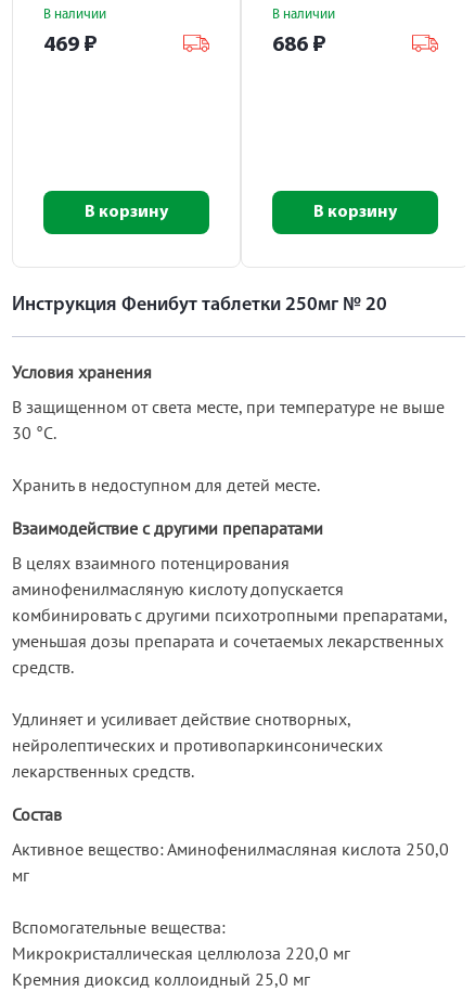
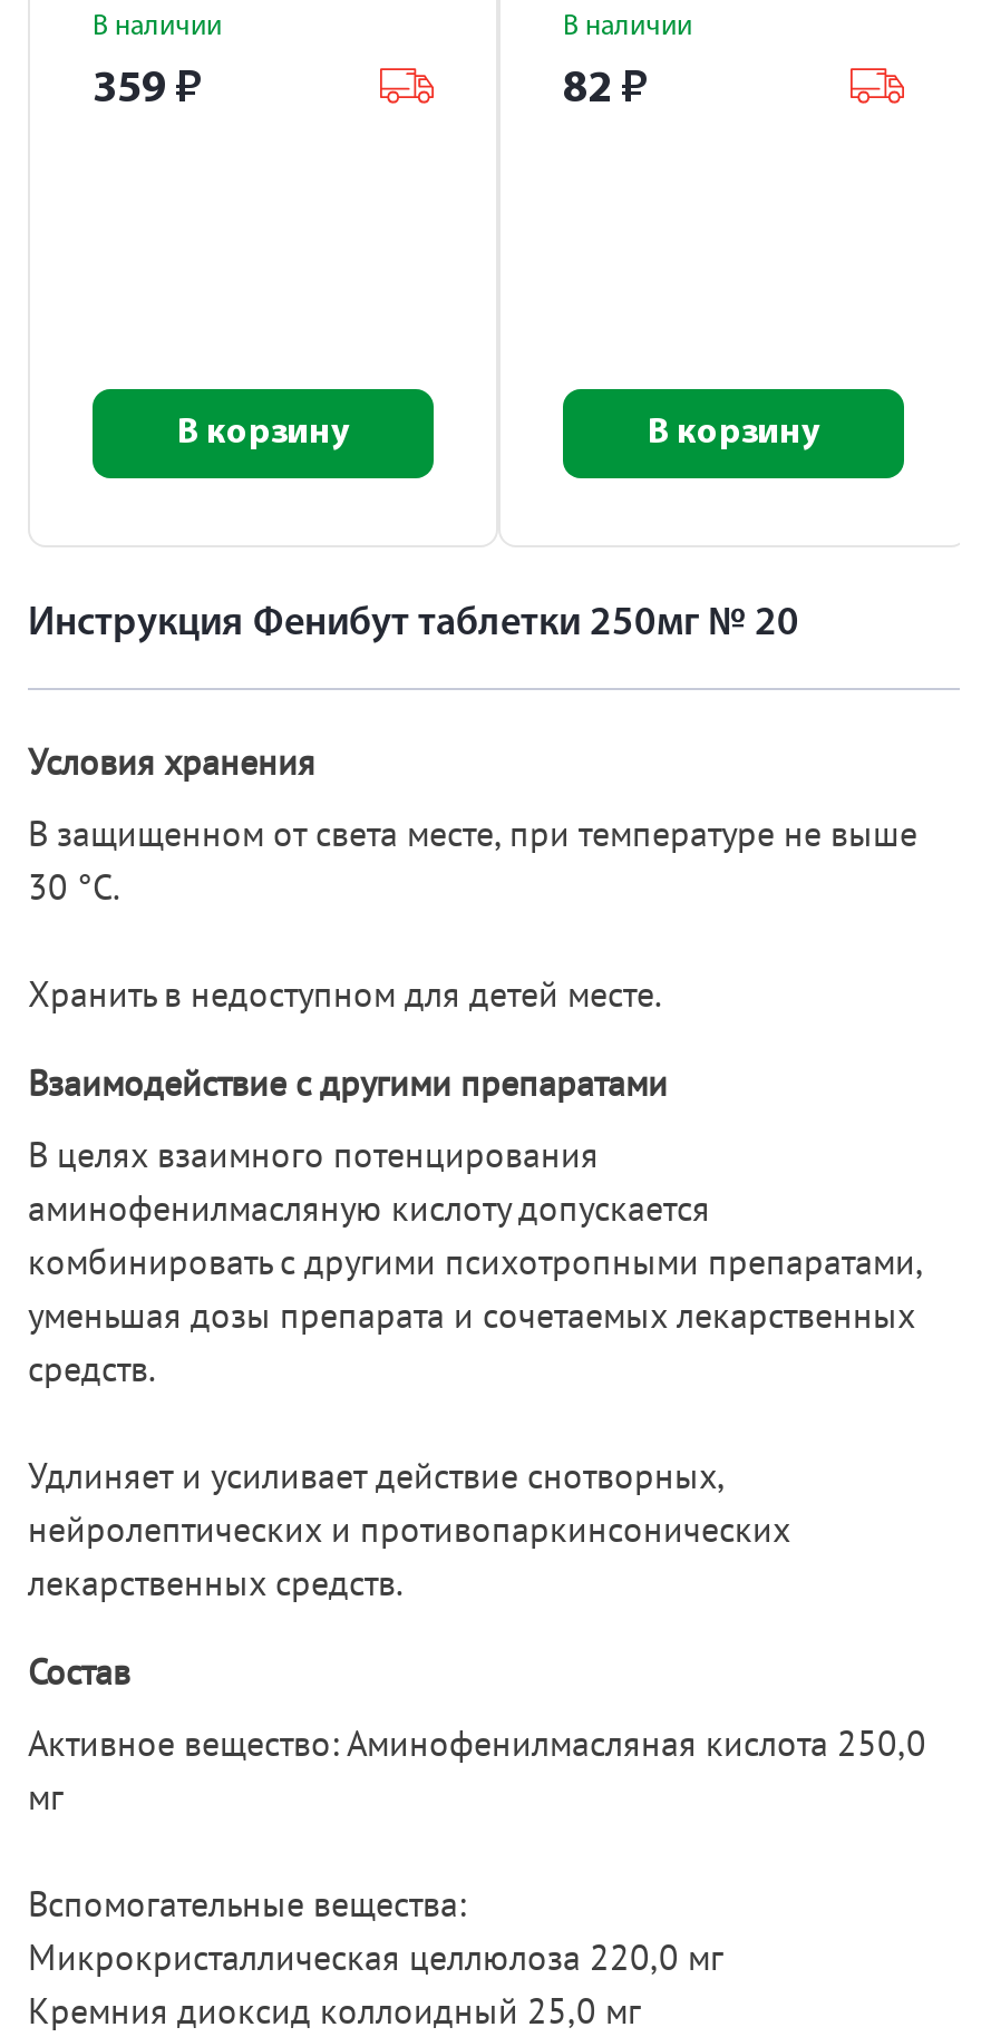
- 469 ₽
+ 359 ₽

- 686 ₽
+ 82 ₽
